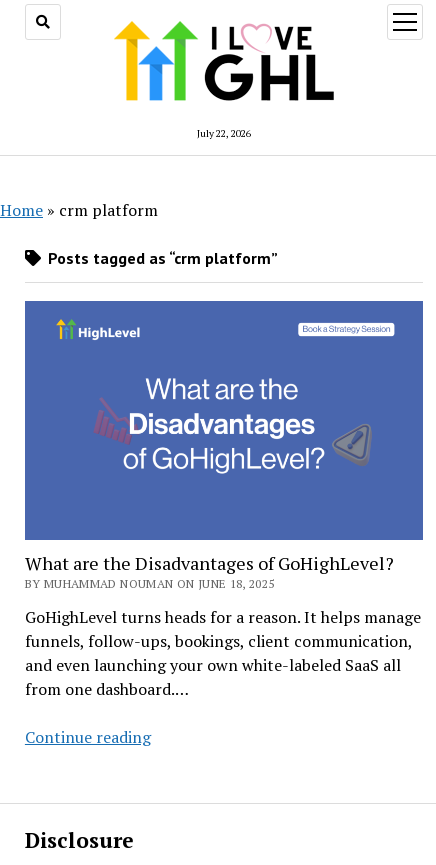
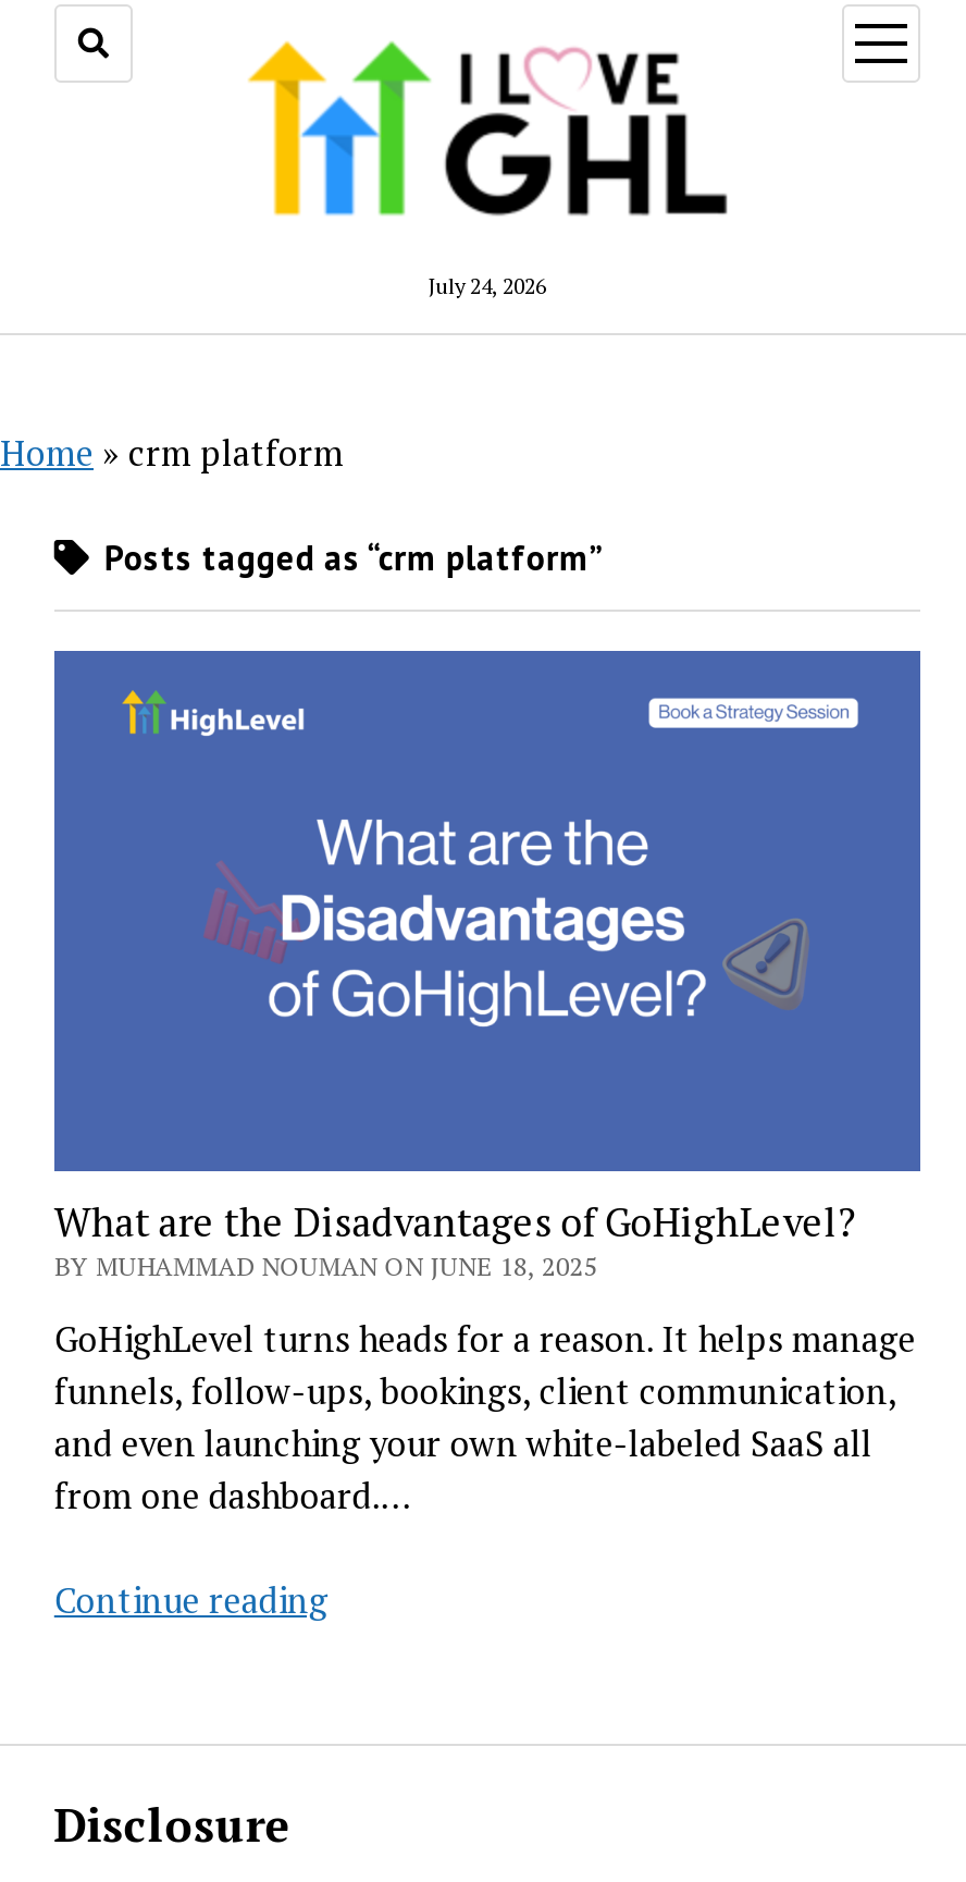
- July 22, 2026
+ July 24, 2026
